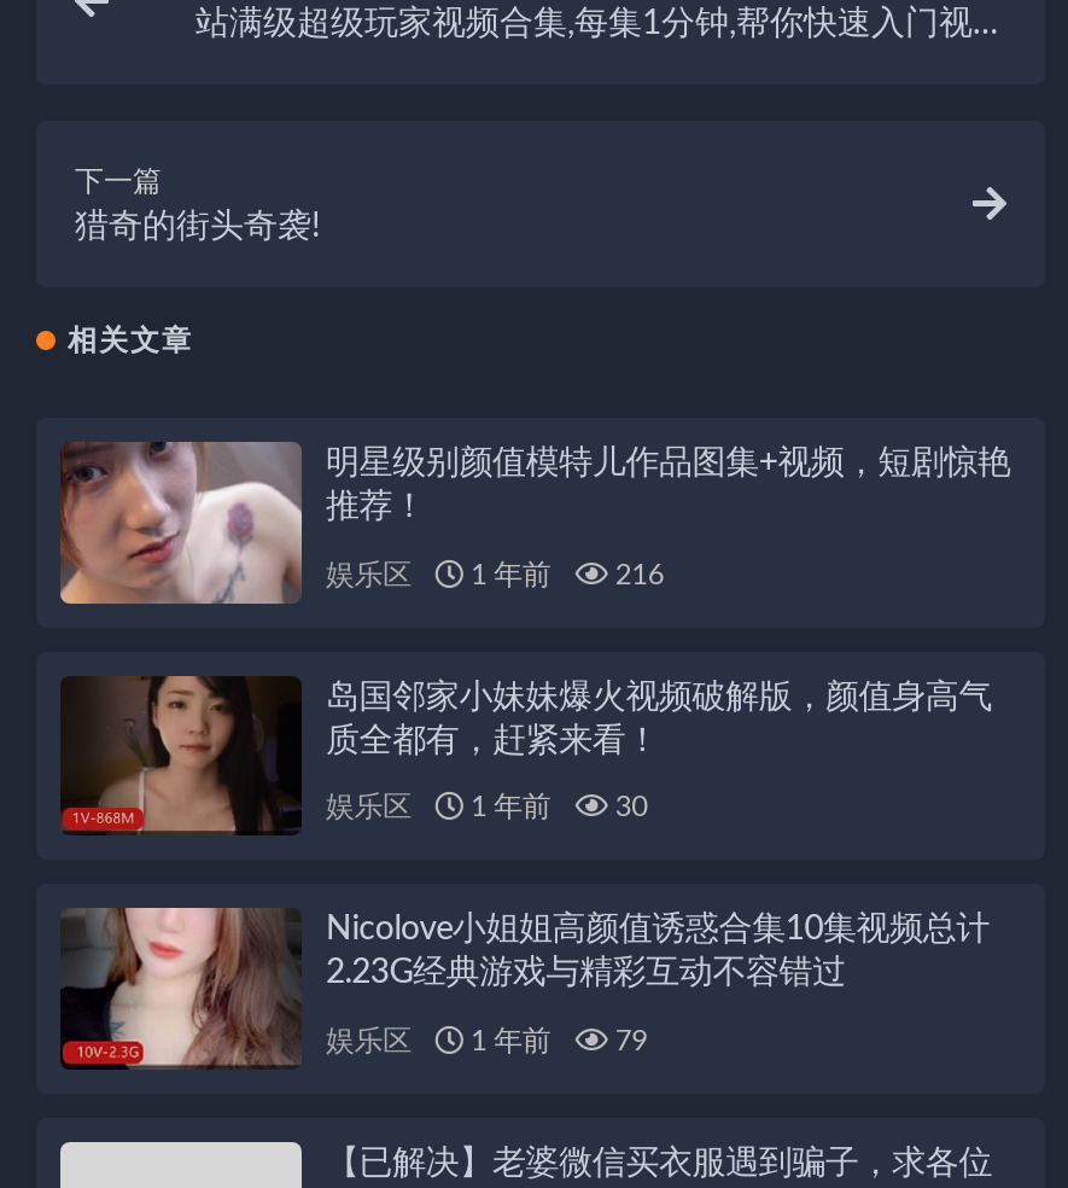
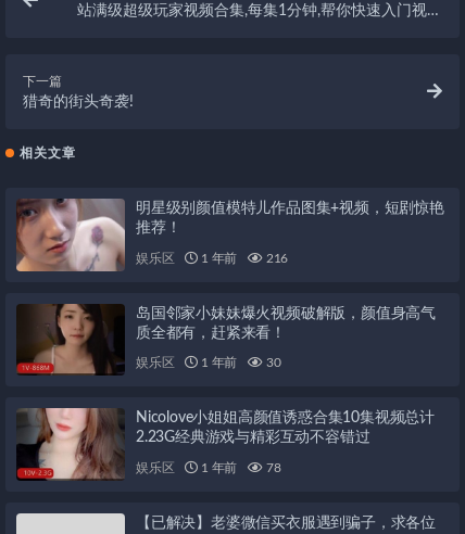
- 娱乐区 1 年前 79
+ 娱乐区 1 年前 78
